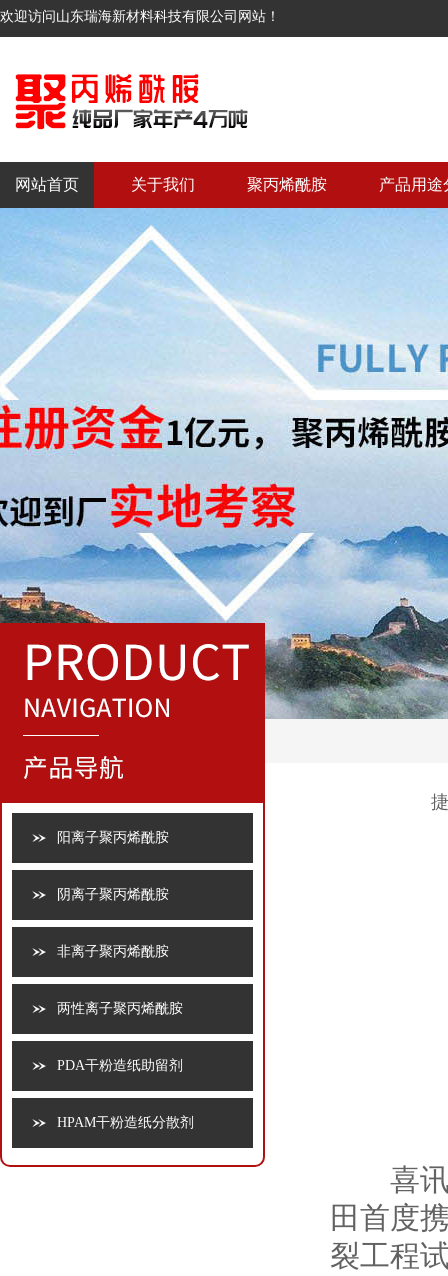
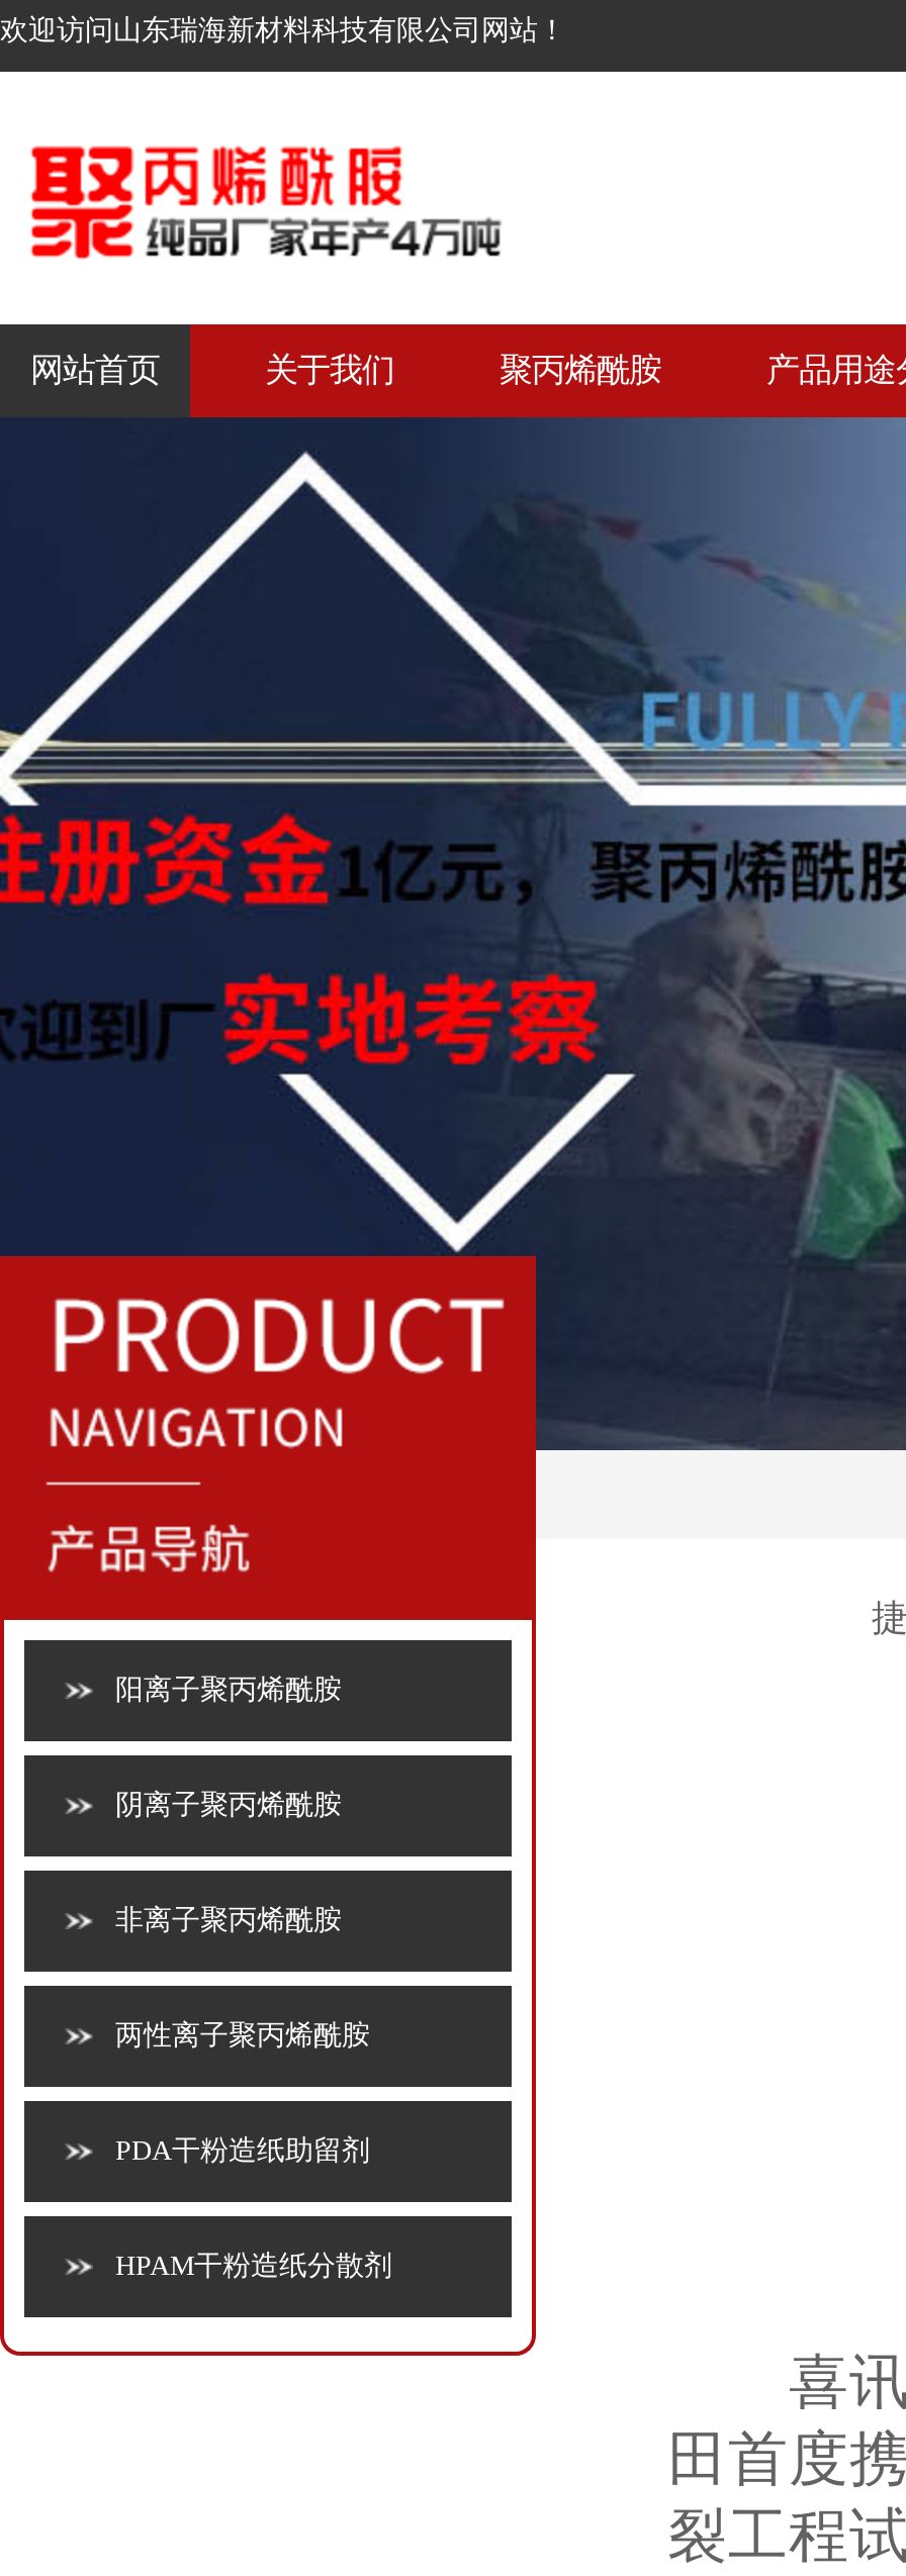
- [image]
+ [image]
